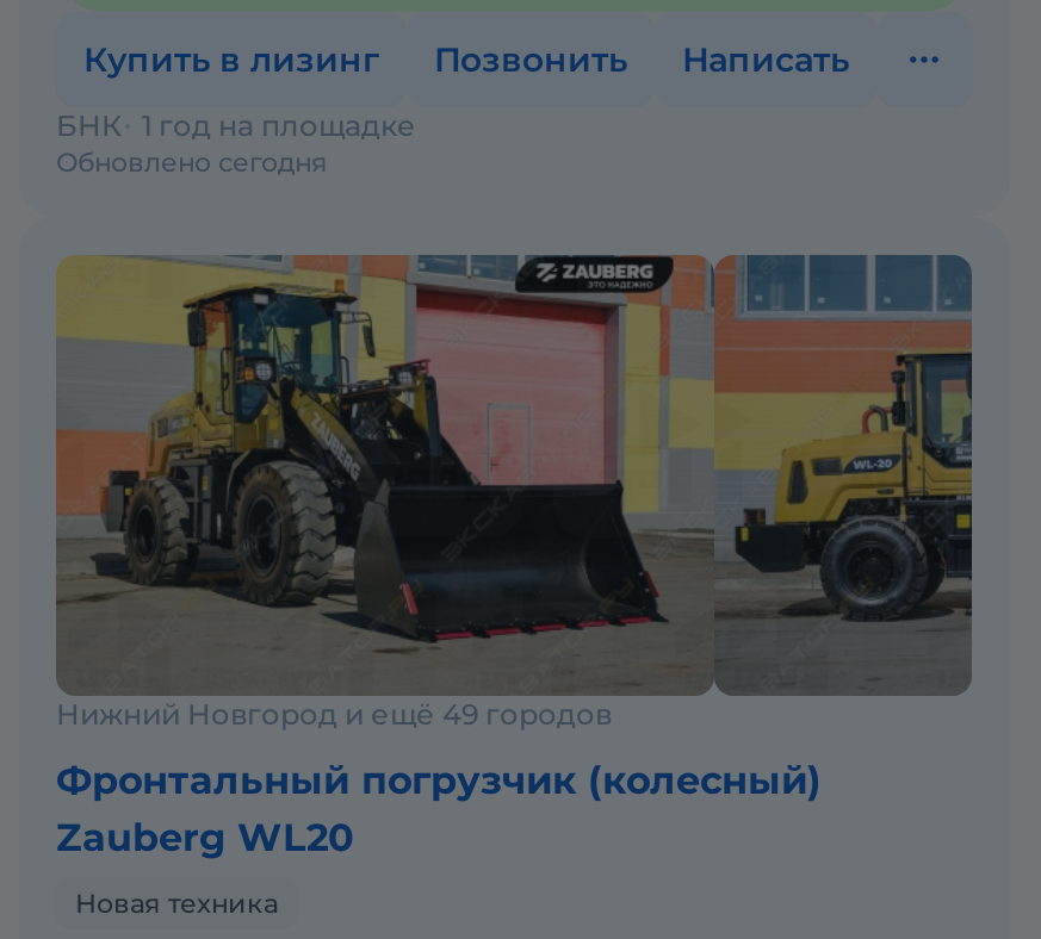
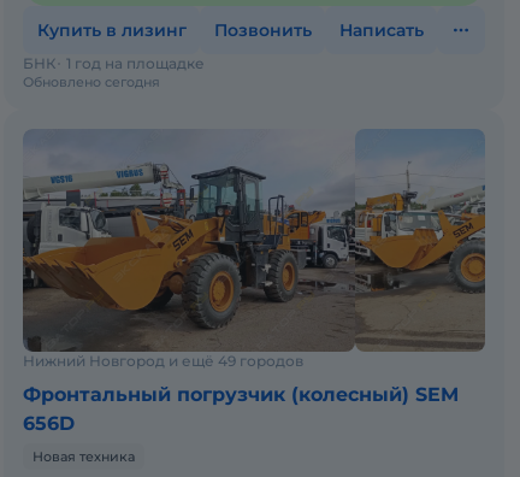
- [image]
- Фронтальный погрузчик (колесный)
- Zauberg WL20
+ [image]
+ Фронтальный погрузчик (колесный) SEM
+ 656D
